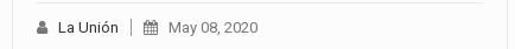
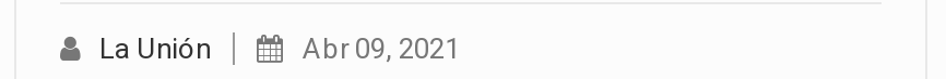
- May 08, 2020
+ Abr 09, 2021
